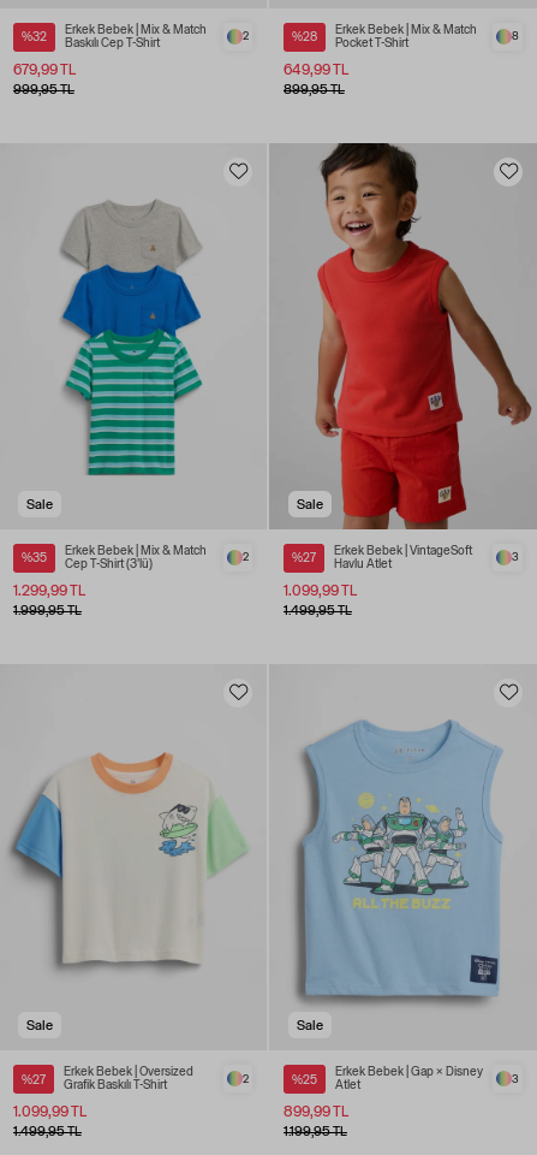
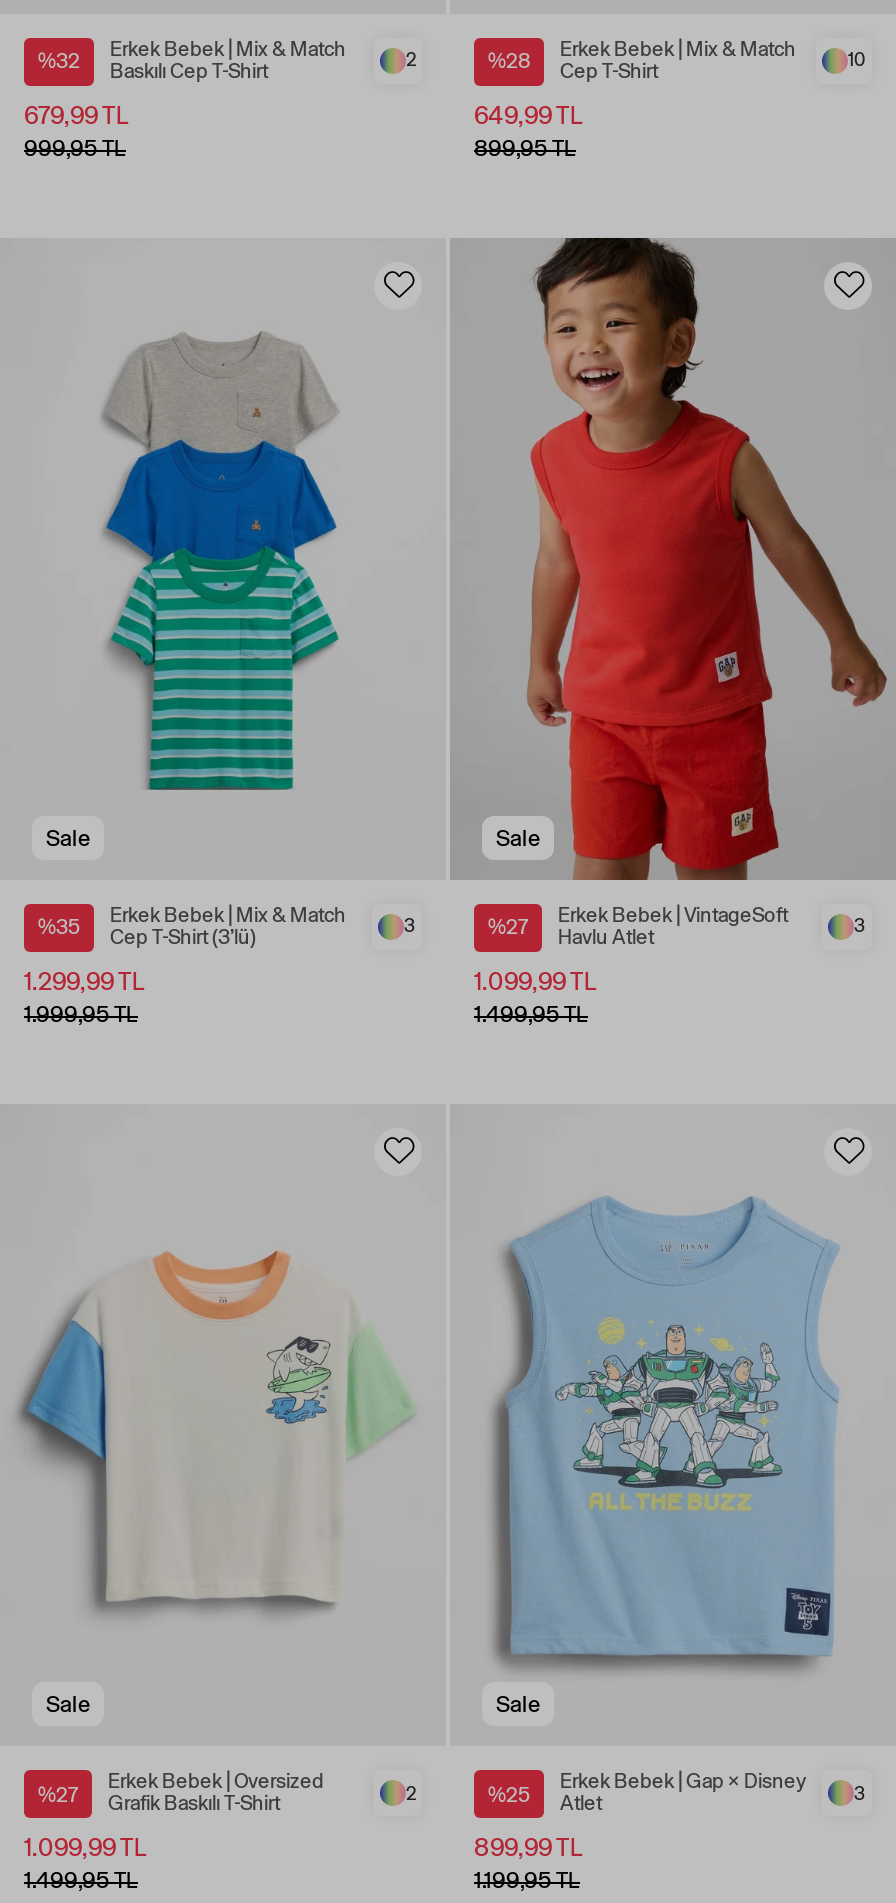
- Pocket T-Shirt
+ Cep T-Shirt

- 8
+ 10

- 2
+ 3
